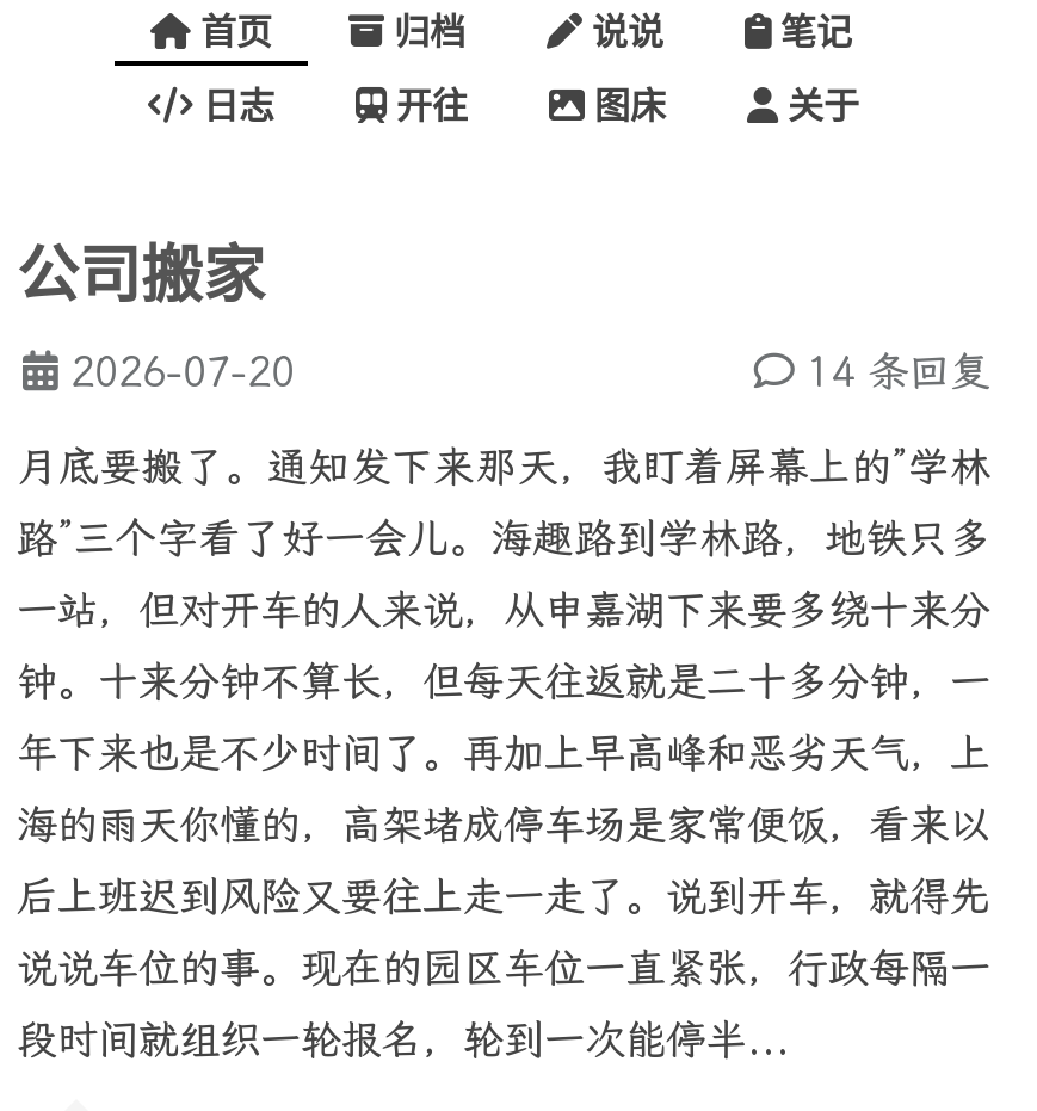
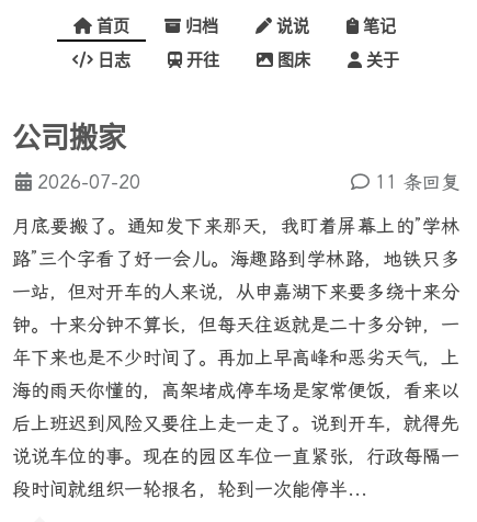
- 14 条回复
+ 11 条回复
